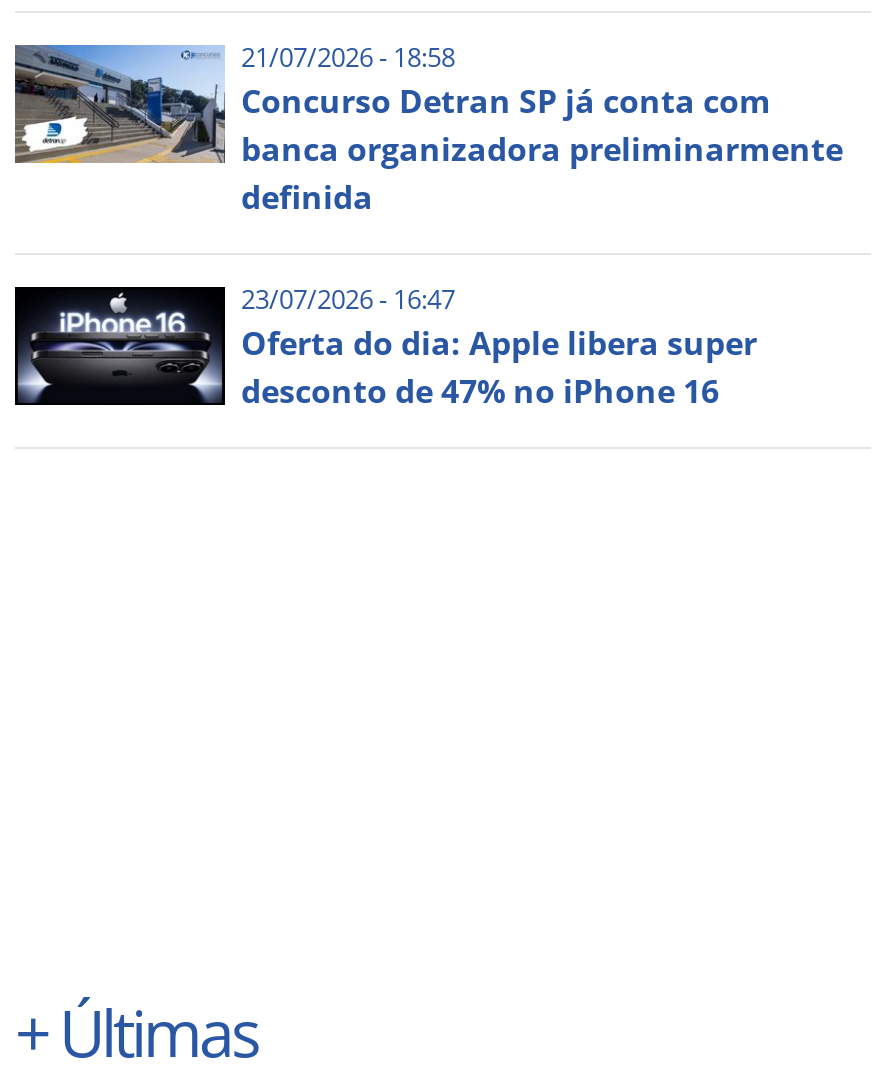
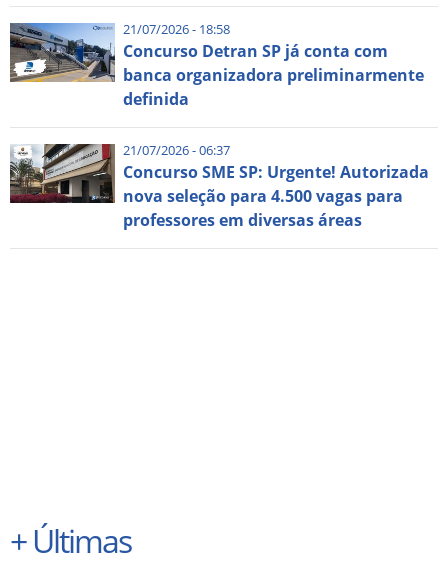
- [image]
- 23/07/2026 - 16:47
- Oferta do dia: Apple libera super
- desconto de 47% no iPhone 16
+ [image]
+ 21/07/2026 - 06:37
+ Concurso SME SP: Urgente! Autorizada
+ nova seleção para 4.500 vagas para
+ professores em diversas áreas
